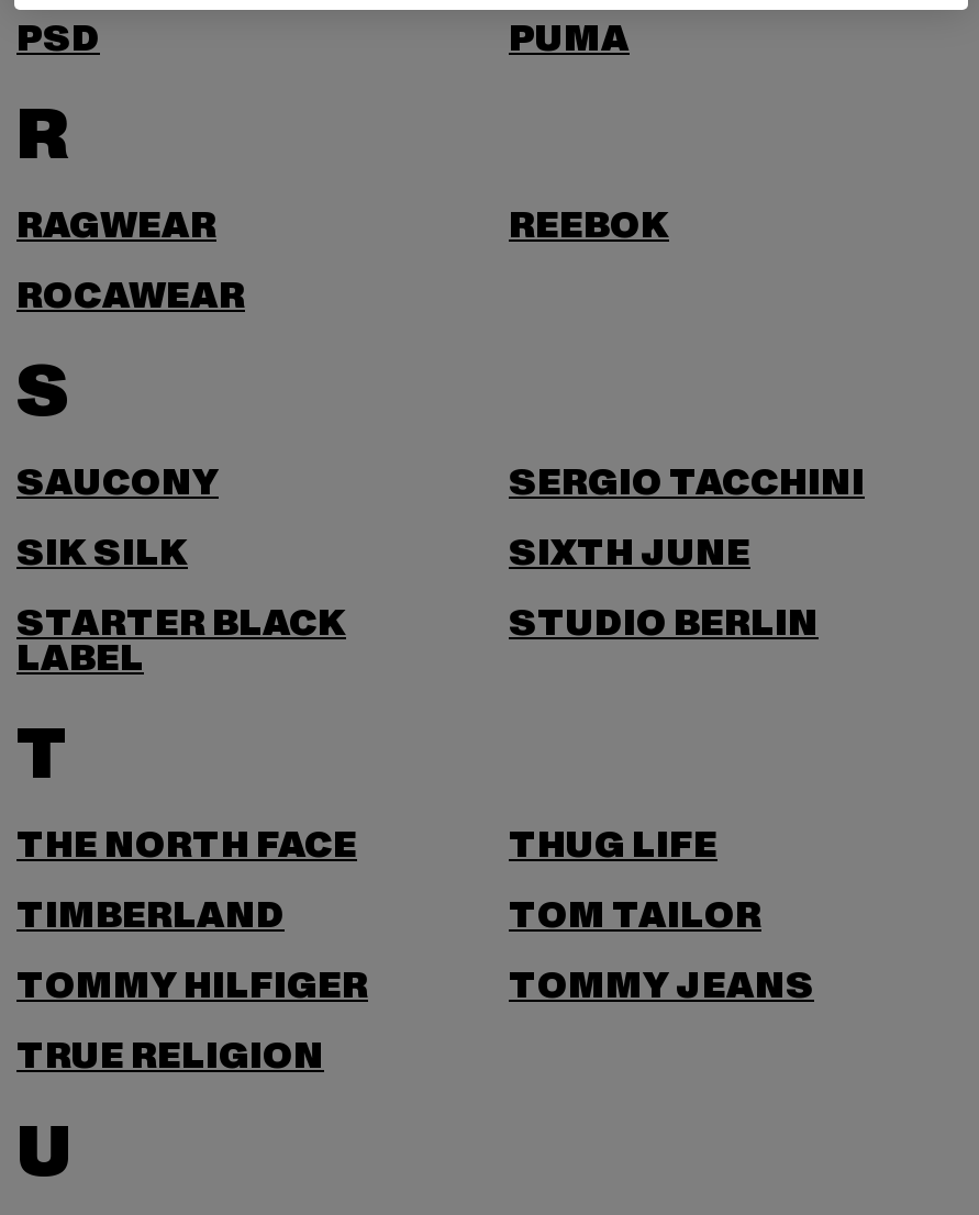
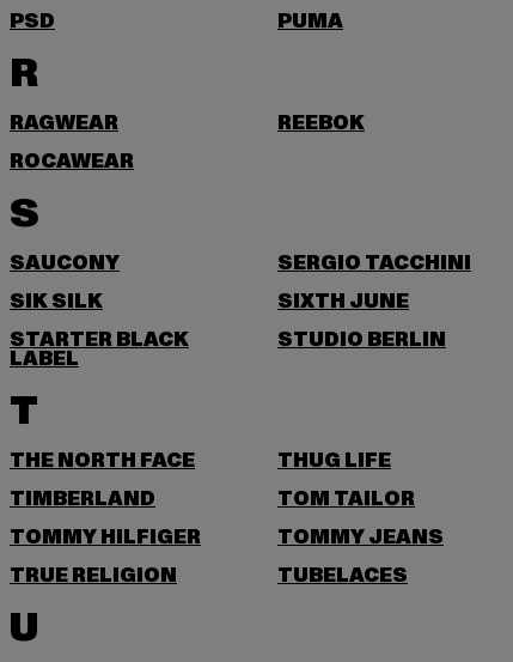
+ TUBELACES
